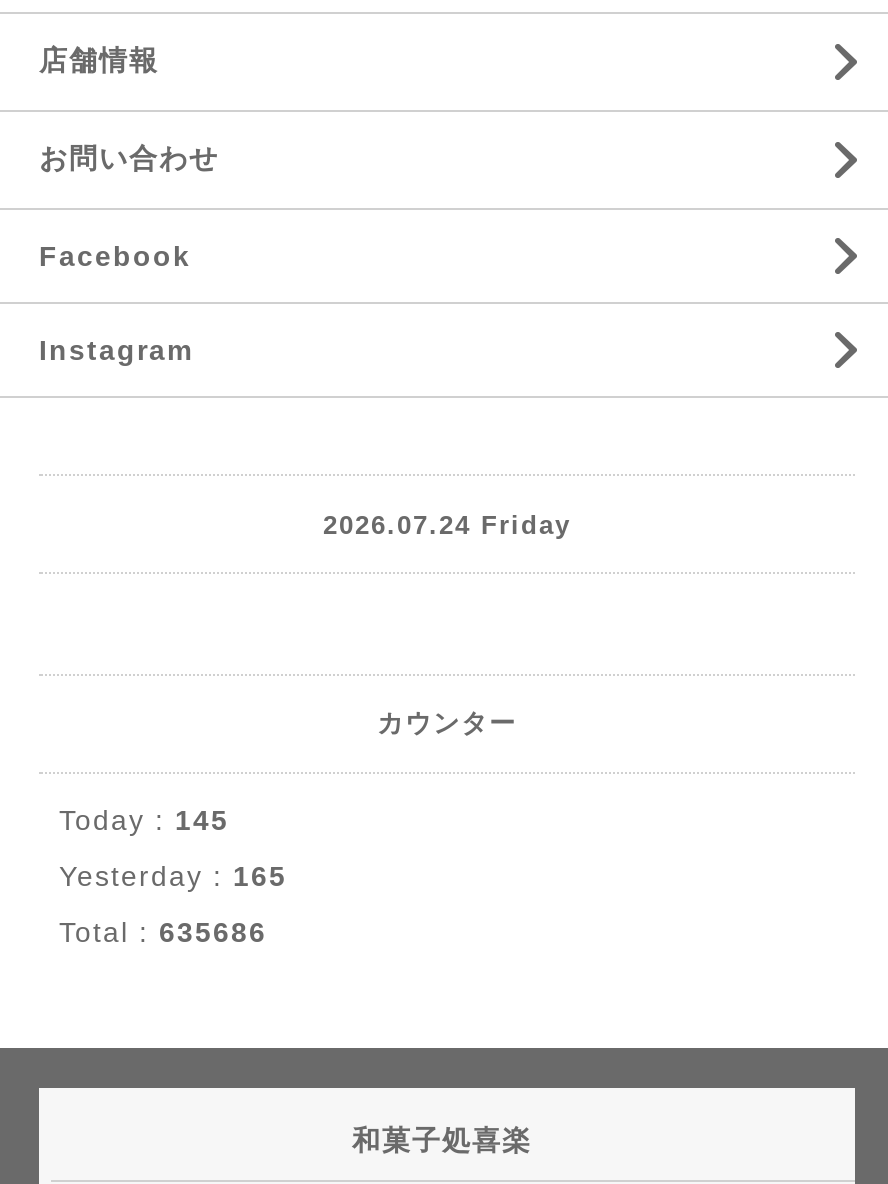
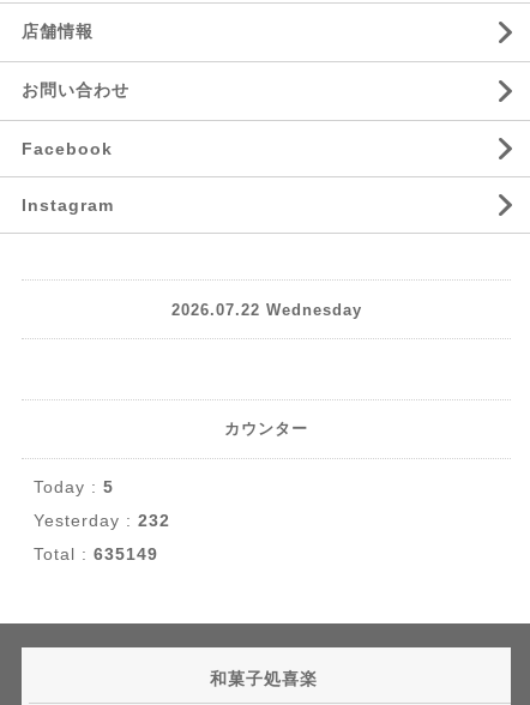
- 2026.07.24 Friday
+ 2026.07.22 Wednesday

- Today : 145
+ Today : 5

- Yesterday : 165
+ Yesterday : 232

- Total : 635686
+ Total : 635149
